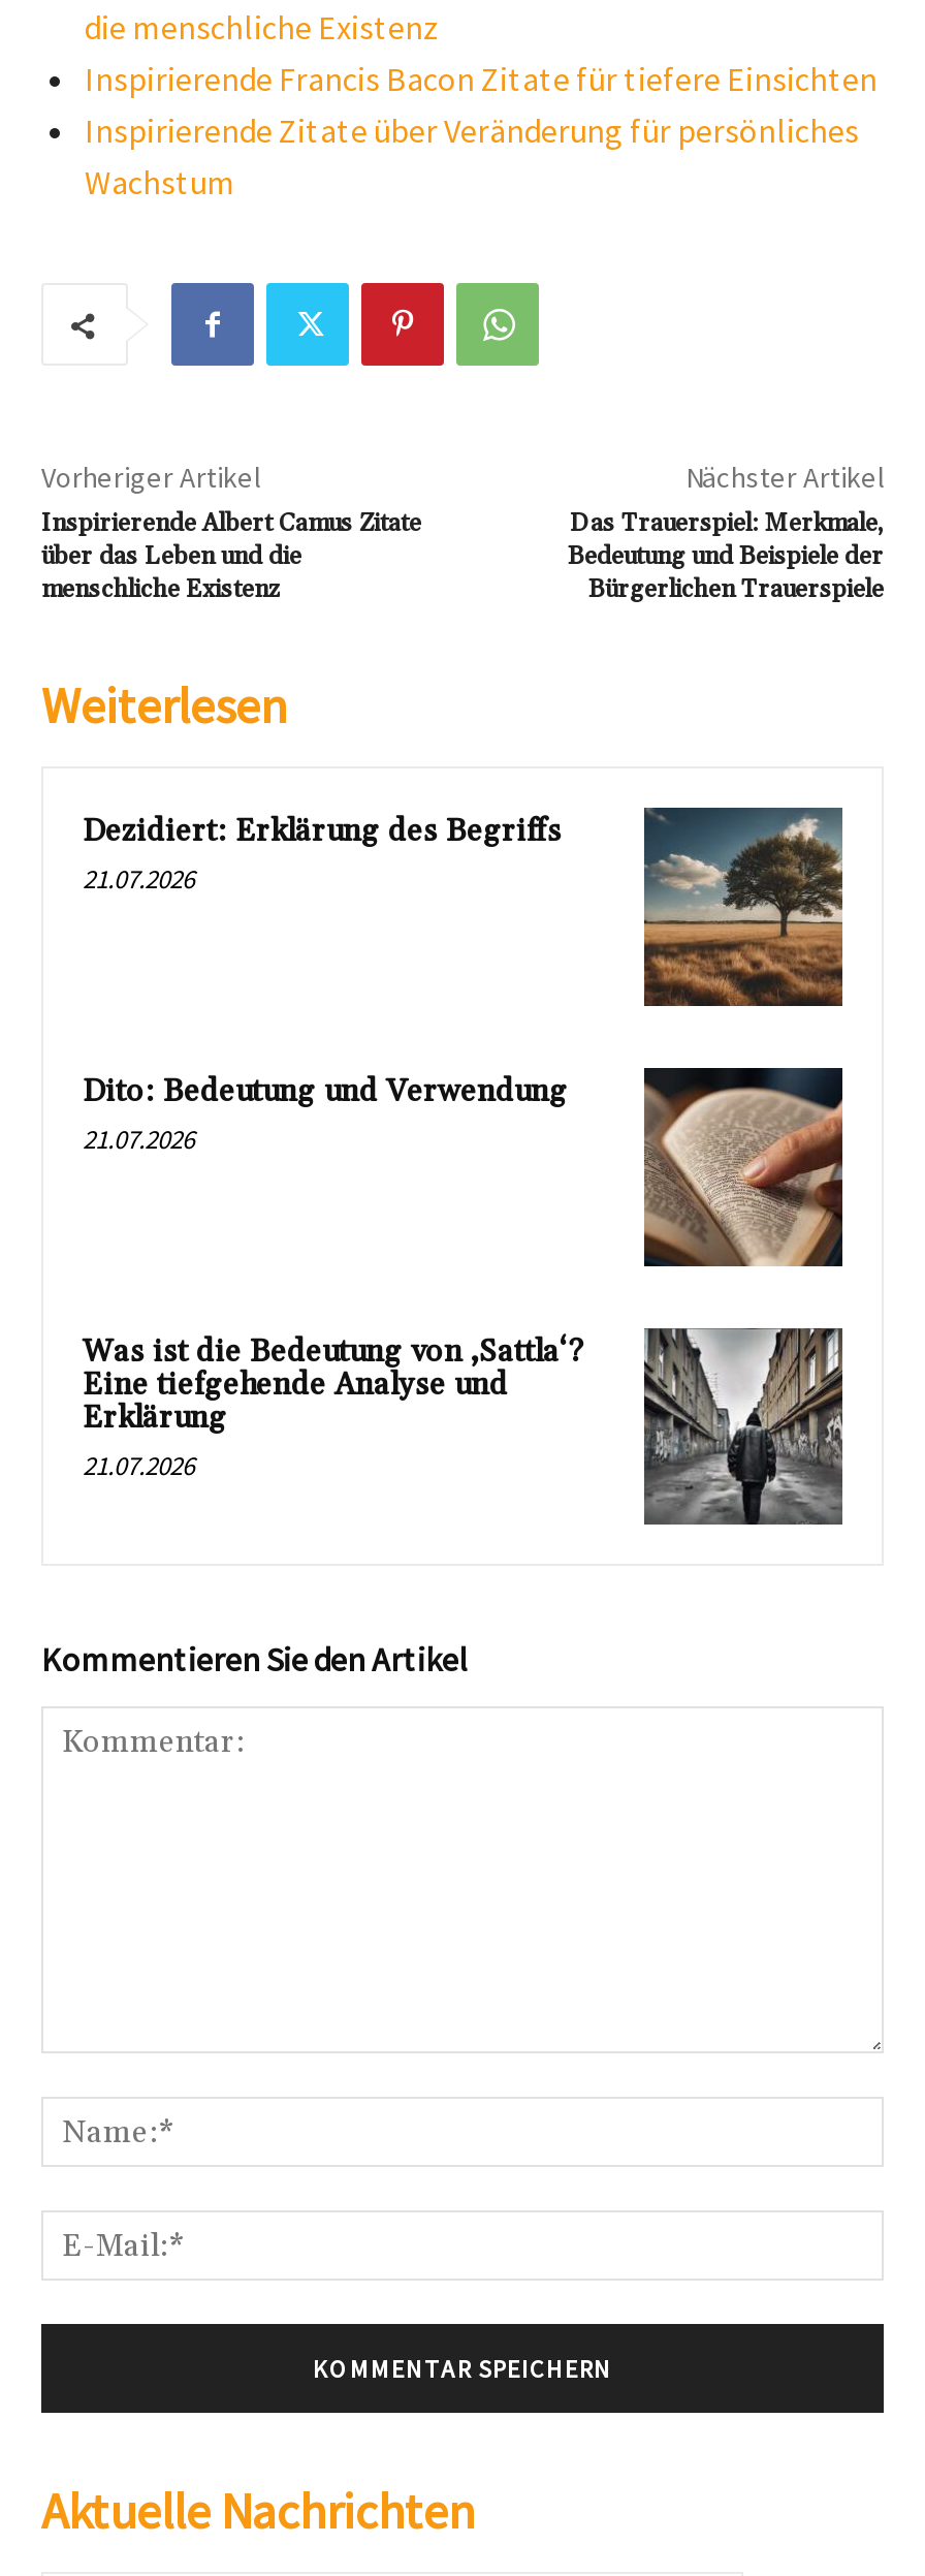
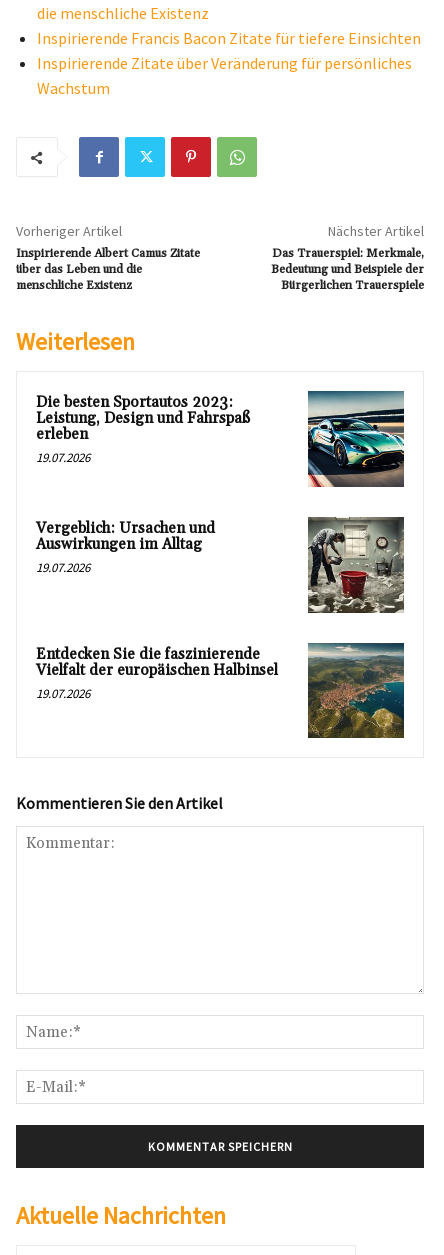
- Dezidiert: Erklärung des Begriffs
- 21.07.2026
+ Die besten Sportautos 2023:
+ Leistung, Design und Fahrspaß
+ erleben
+ 19.07.2026

- [image]
+ [image]

- Dito: Bedeutung und Verwendung
- 21.07.2026
+ Vergeblich: Ursachen und
+ Auswirkungen im Alltag
+ 19.07.2026

- [image]
+ [image]

- [image]
- Was ist die Bedeutung von ‚Sattla‘?
- Eine tiefgehende Analyse und
- Erklärung
- 21.07.2026
+ [image]
+ Entdecken Sie die faszinierende
+ Vielfalt der europäischen Halbinsel
+ 19.07.2026
